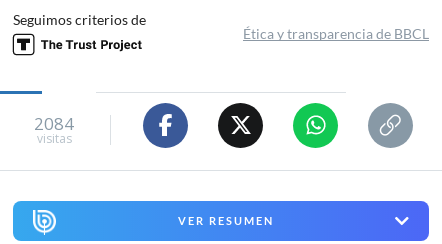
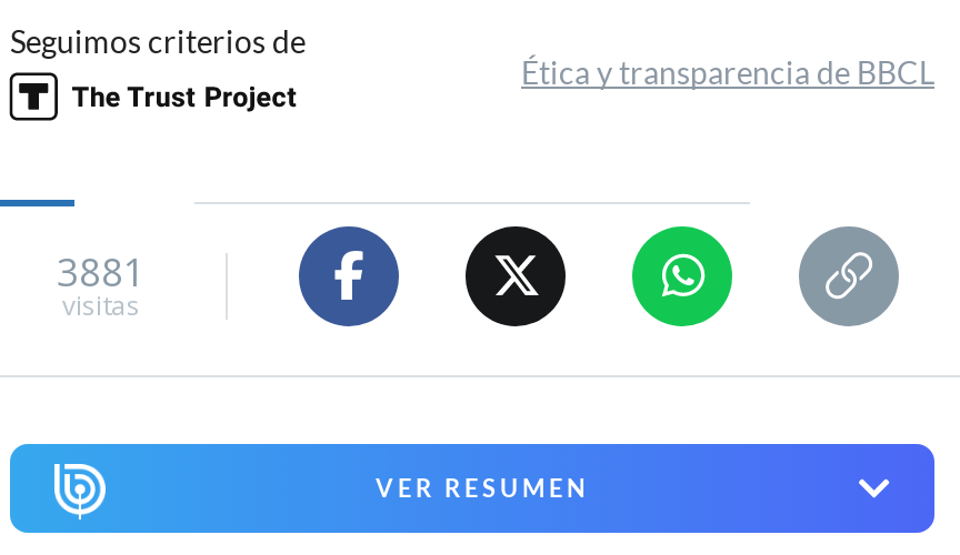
- 2084
+ 3881
